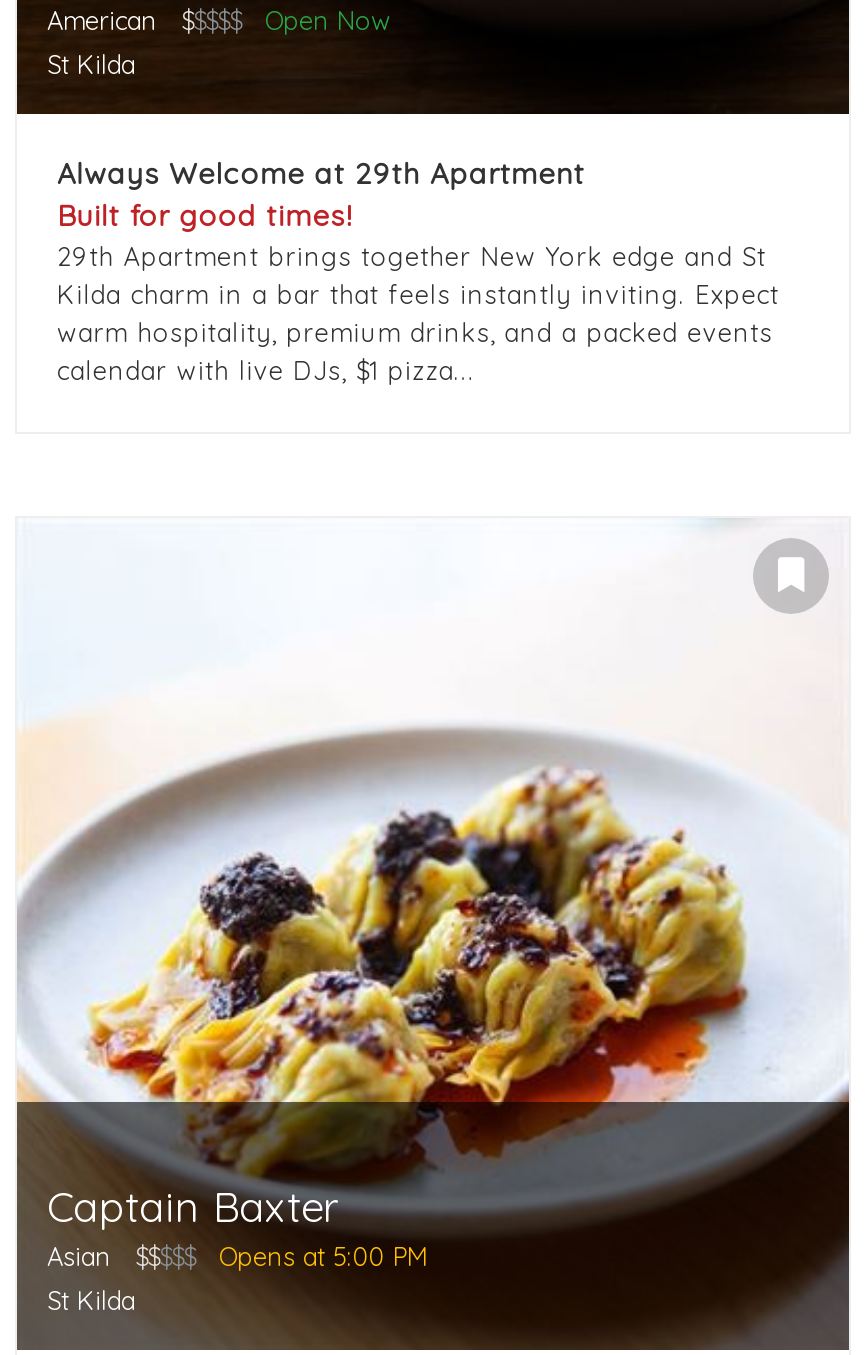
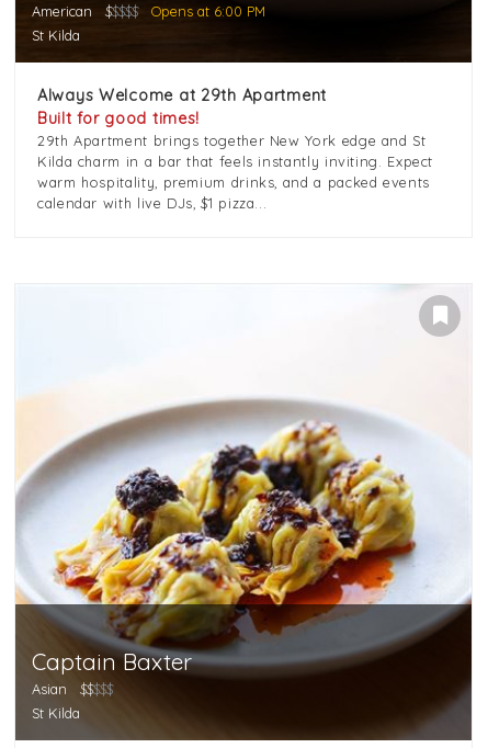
- Open Now
+ Opens at 6:00 PM

- Opens at 5:00 PM
